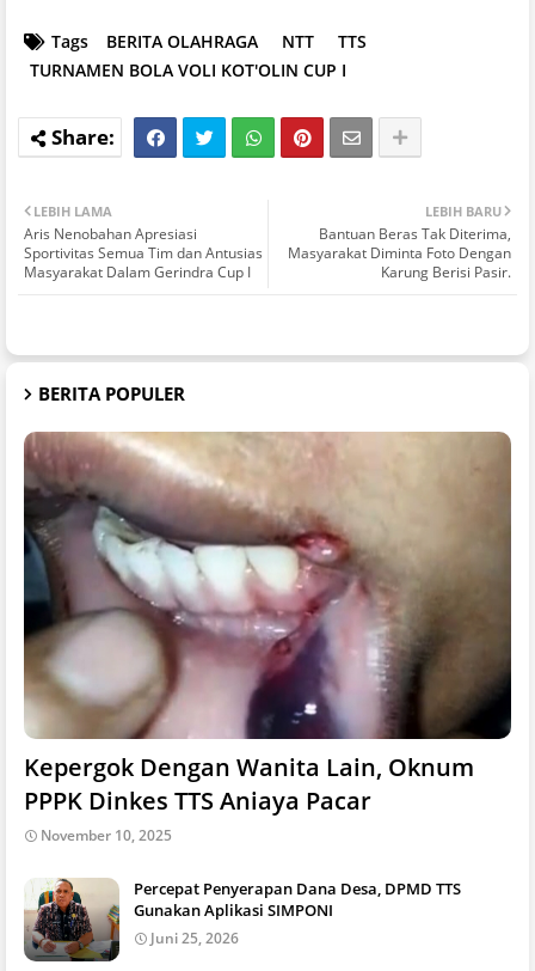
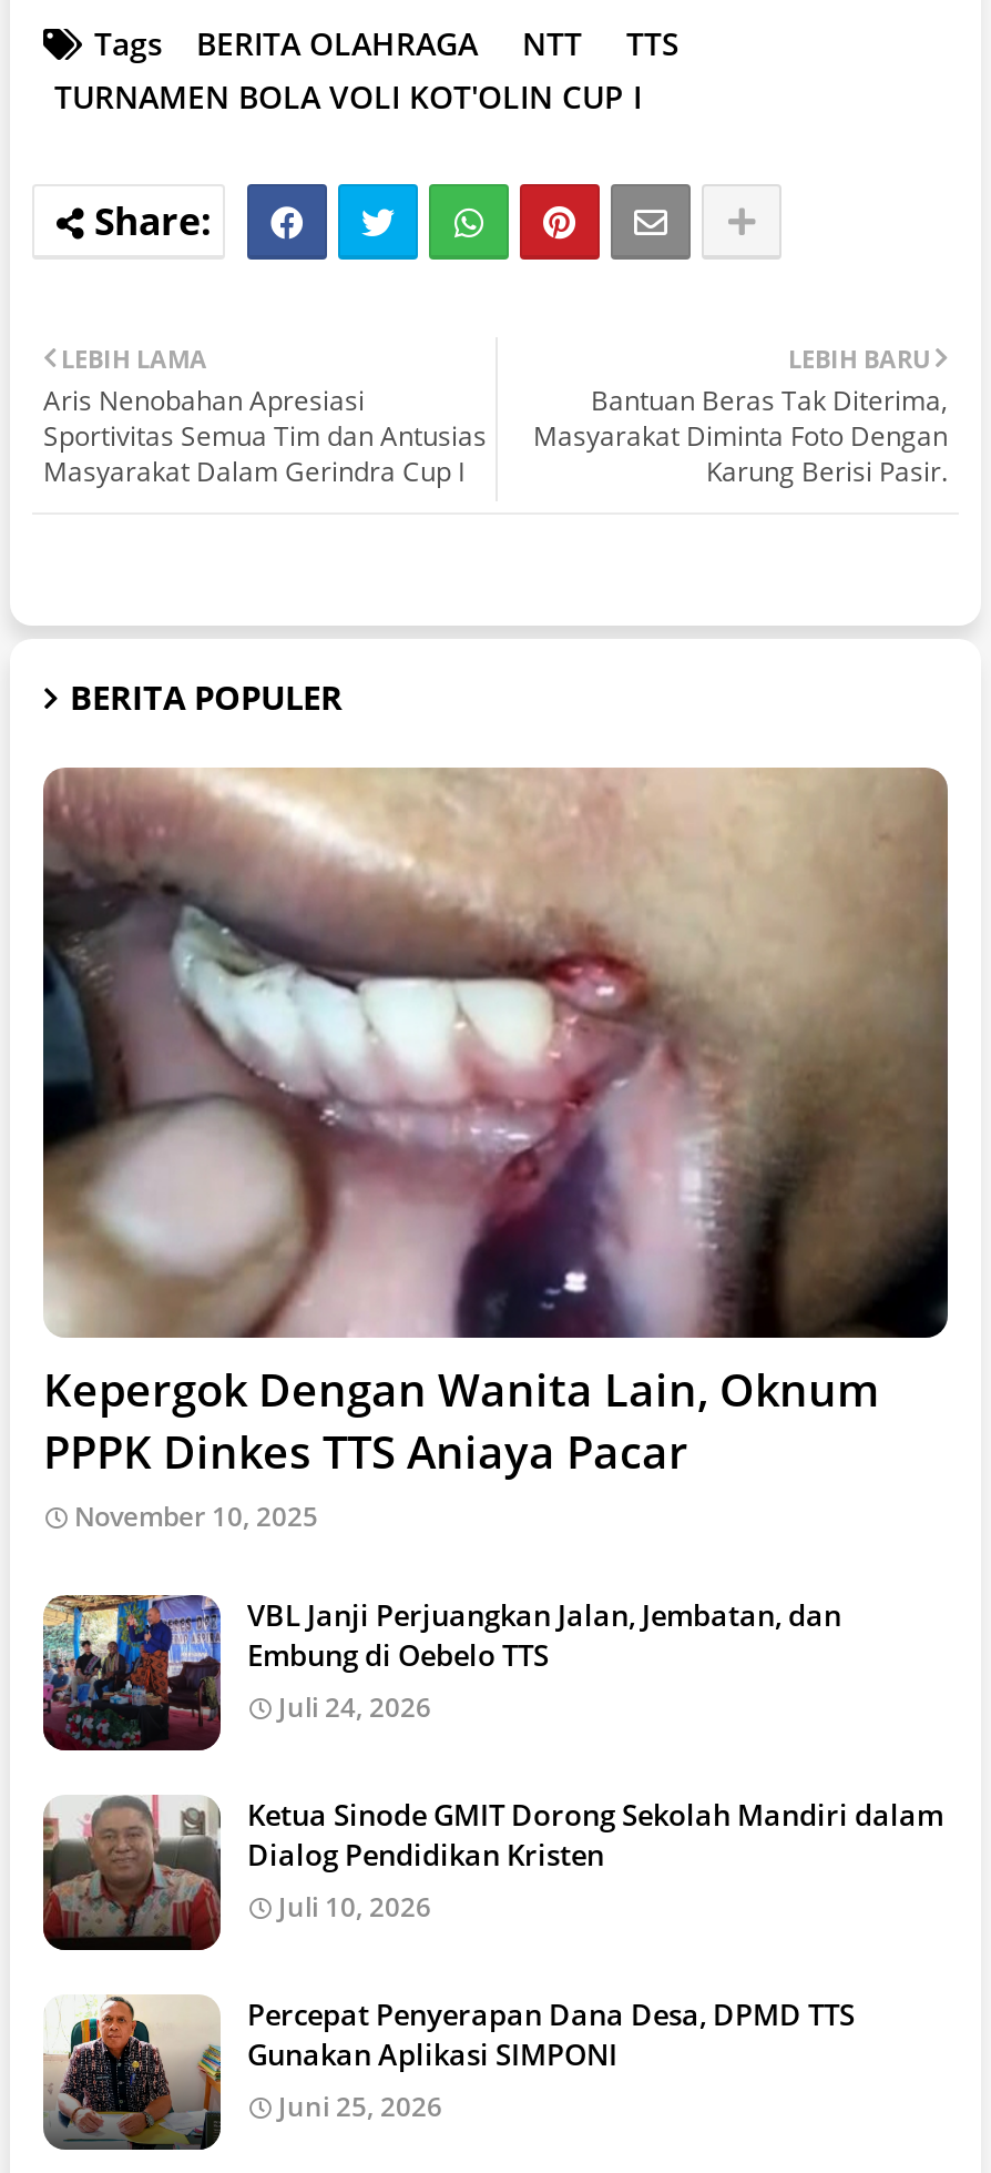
+ [image]

+ [image]
+ VBL Janji Perjuangkan Jalan, Jembatan, dan
+ Embung di Oebelo TTS
+ Juli 24, 2026
+ Ketua Sinode GMIT Dorong Sekolah Mandiri dalam
+ Dialog Pendidikan Kristen
+ Juli 10, 2026
